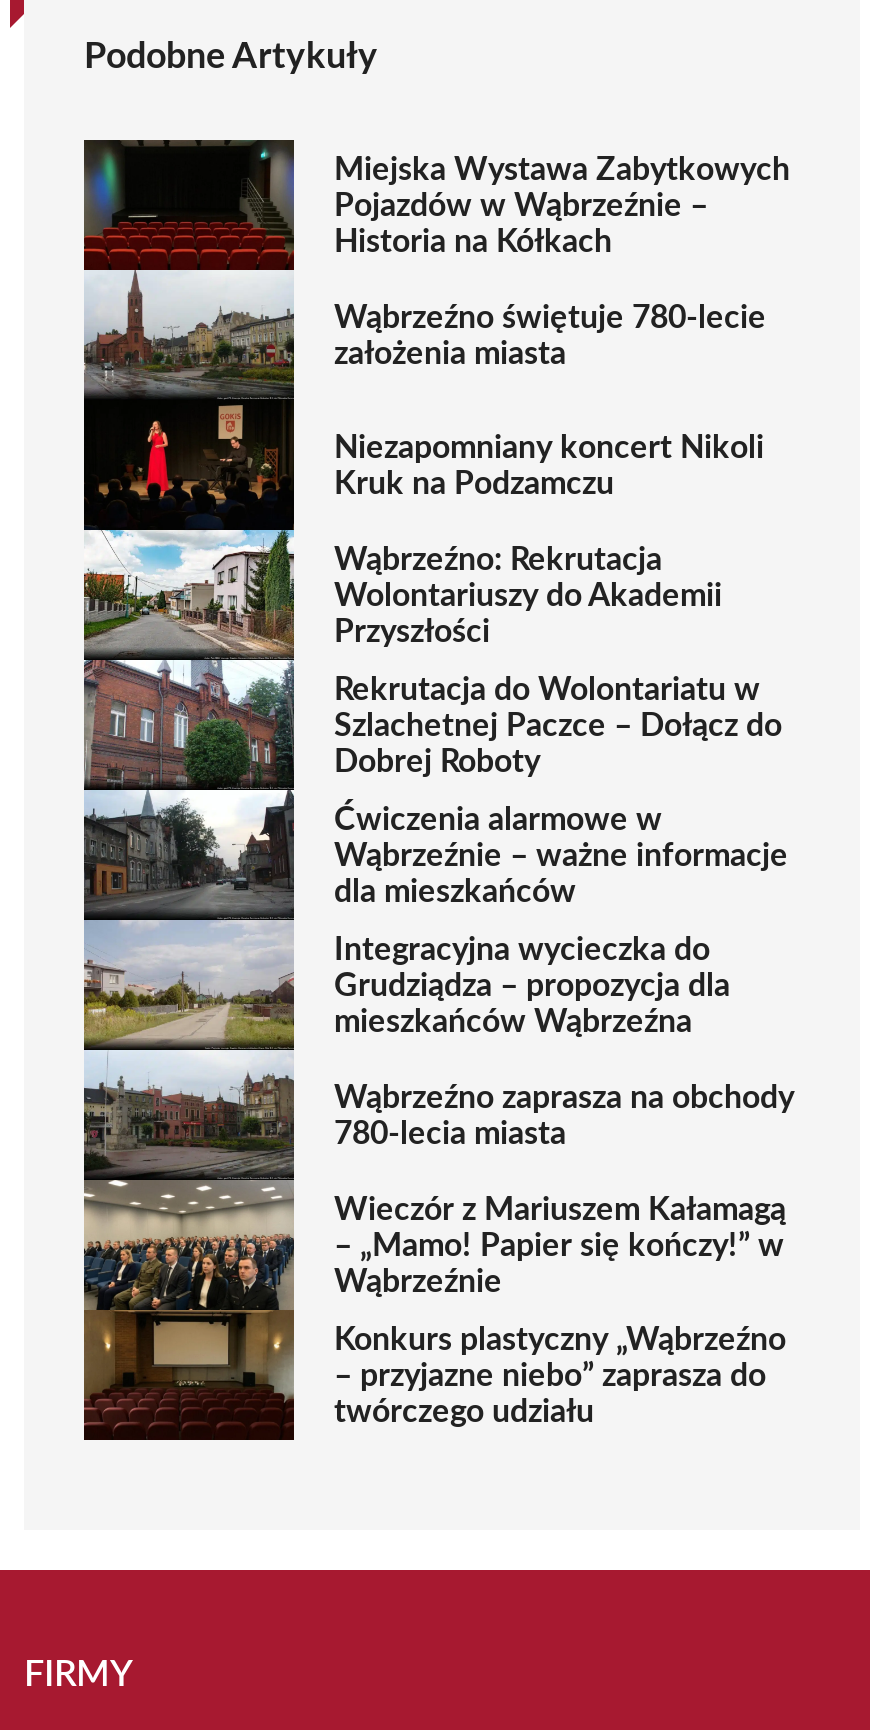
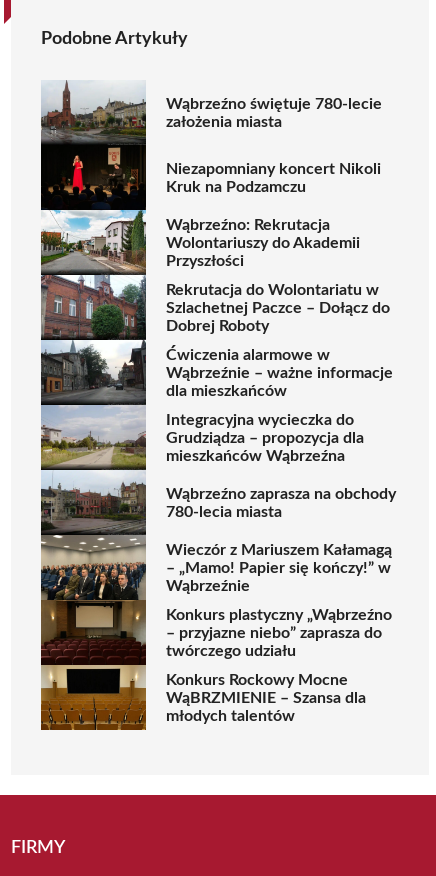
- [image]
- Miejska Wystawa Zabytkowych
- Pojazdów w Wąbrzeźnie –
- Historia na Kółkach

moved up: Wąbrzeźno świętuje 780-lecie | założenia miasta | Niezapomniany koncert Nikoli | ... | – przyjazne niebo” zaprasza do | twórczego udziału

+ [image]
+ Konkurs Rockowy Mocne
+ WąBRZMIENIE – Szansa dla
+ młodych talentów
